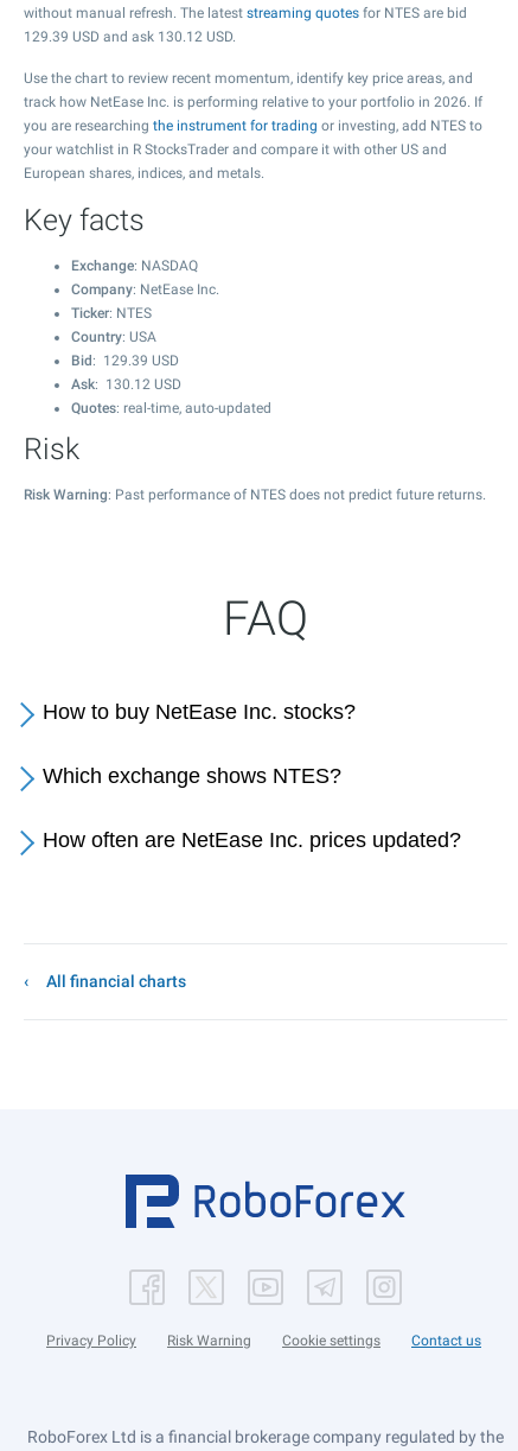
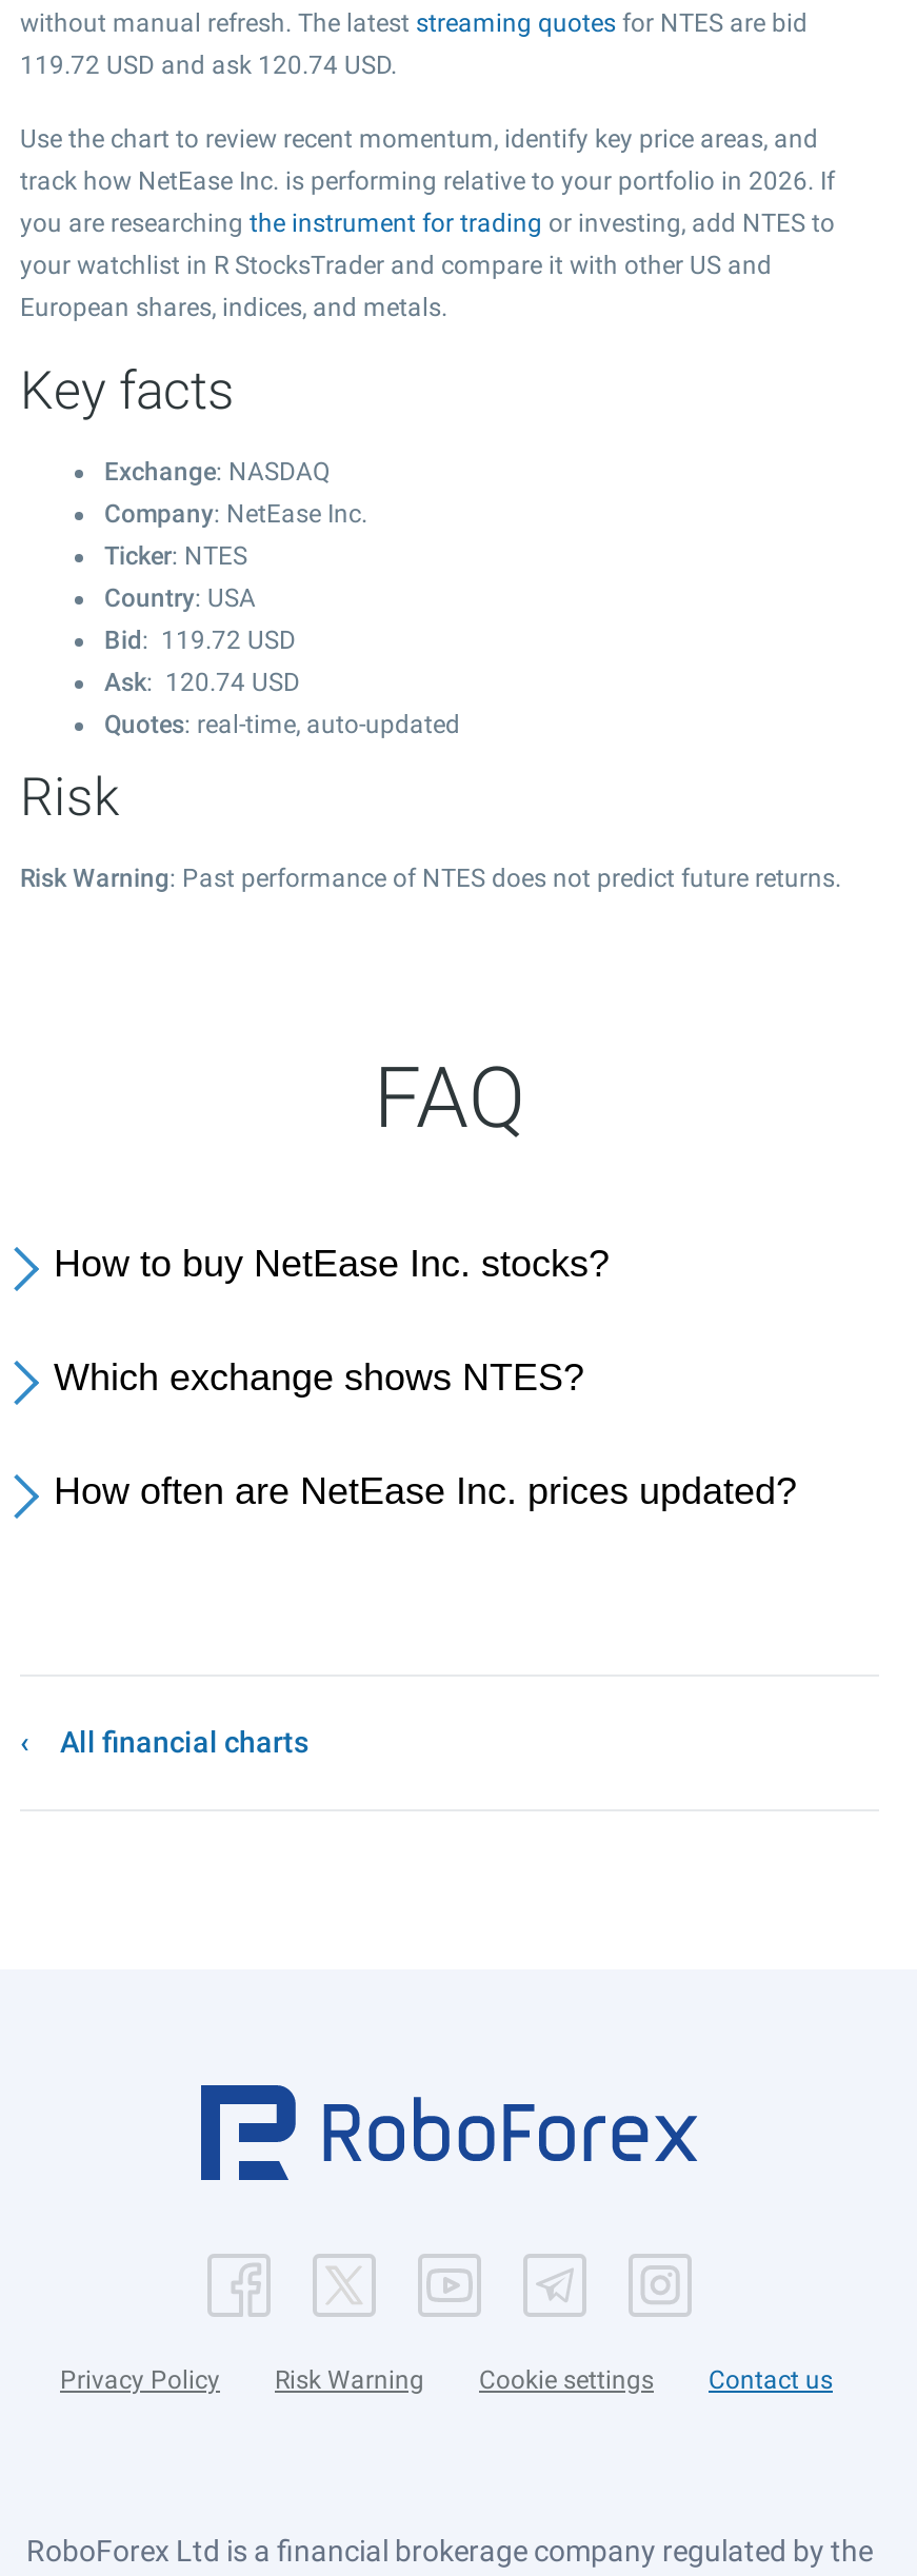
- 129.39 USD and ask 130.12 USD.
+ 119.72 USD and ask 120.74 USD.

- Bid: 129.39 USD
+ Bid: 119.72 USD

- Ask: 130.12 USD
+ Ask: 120.74 USD
